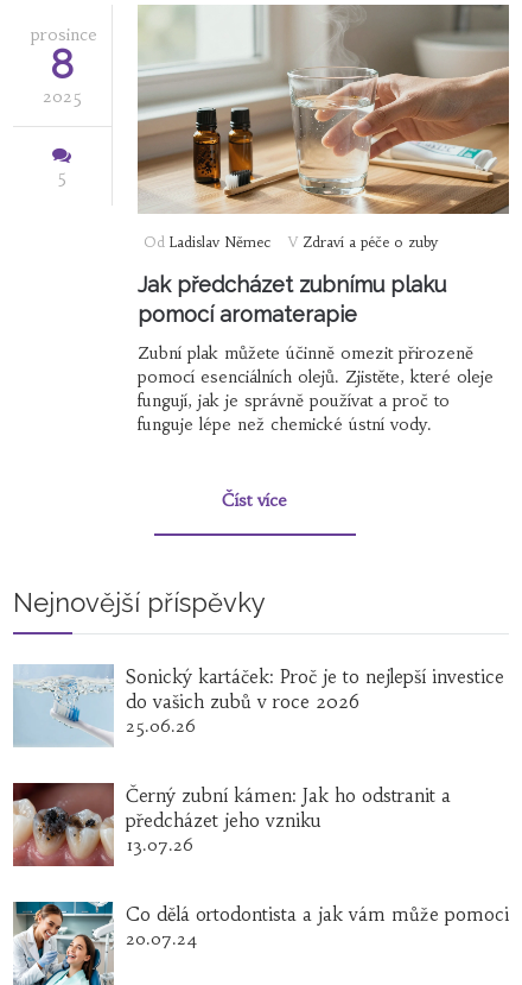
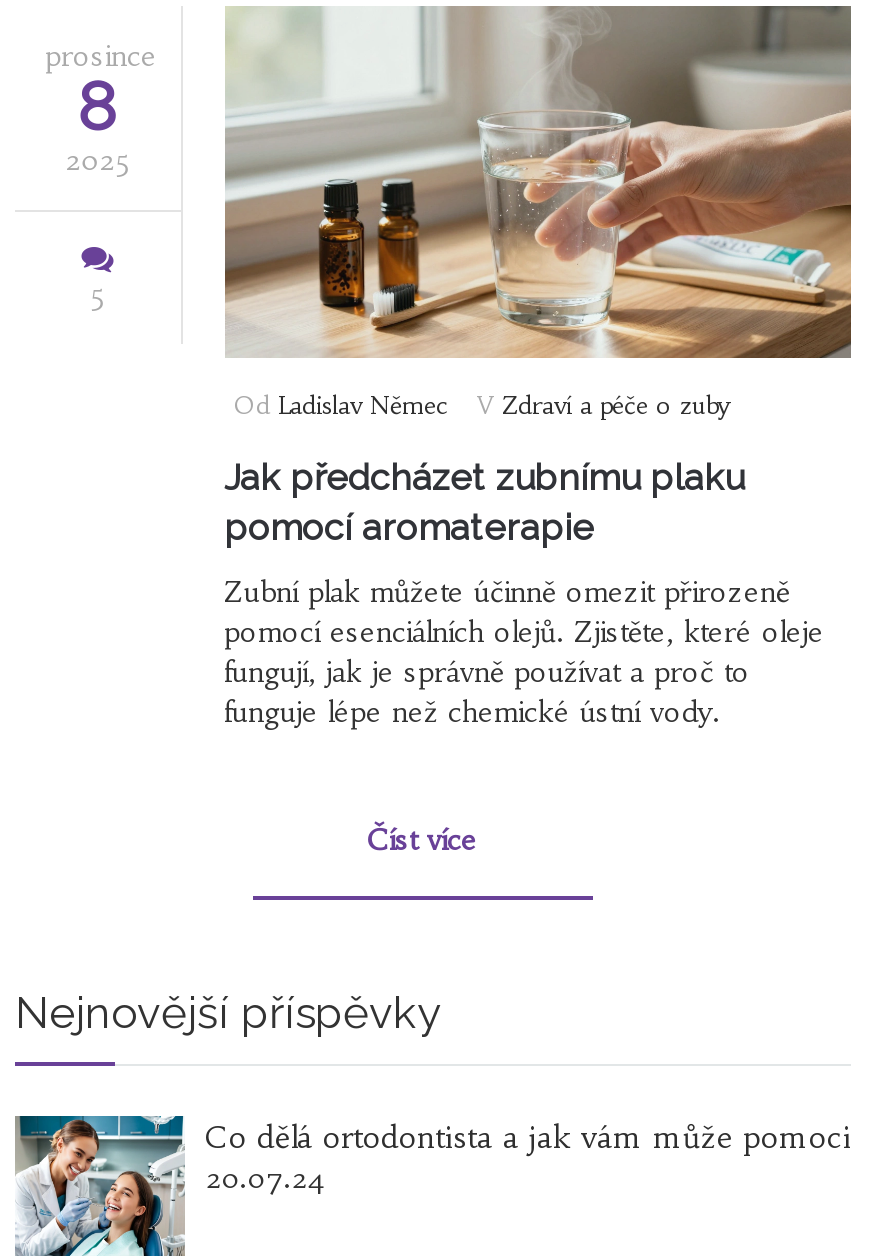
- [image]
- Sonický kartáček: Proč je to nejlepší investice
- do vašich zubů v roce 2026
- 25.06.26
- Černý zubní kámen: Jak ho odstranit a
- předcházet jeho vzniku
- 13.07.26

- [image]
